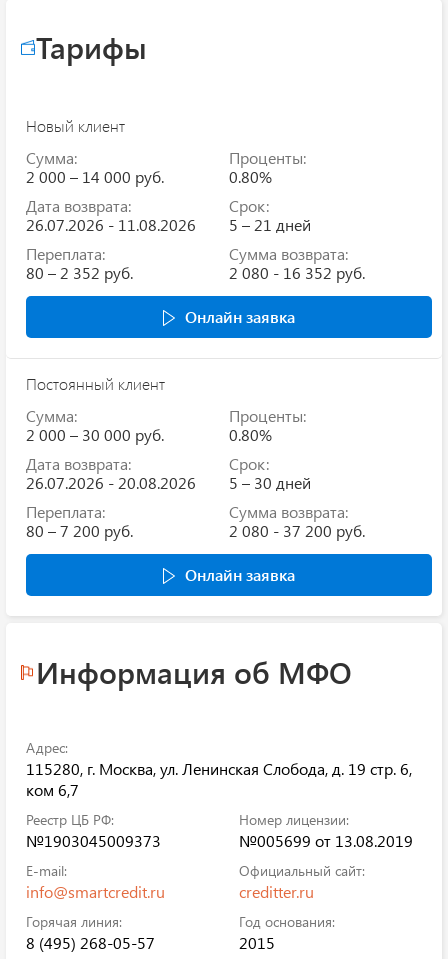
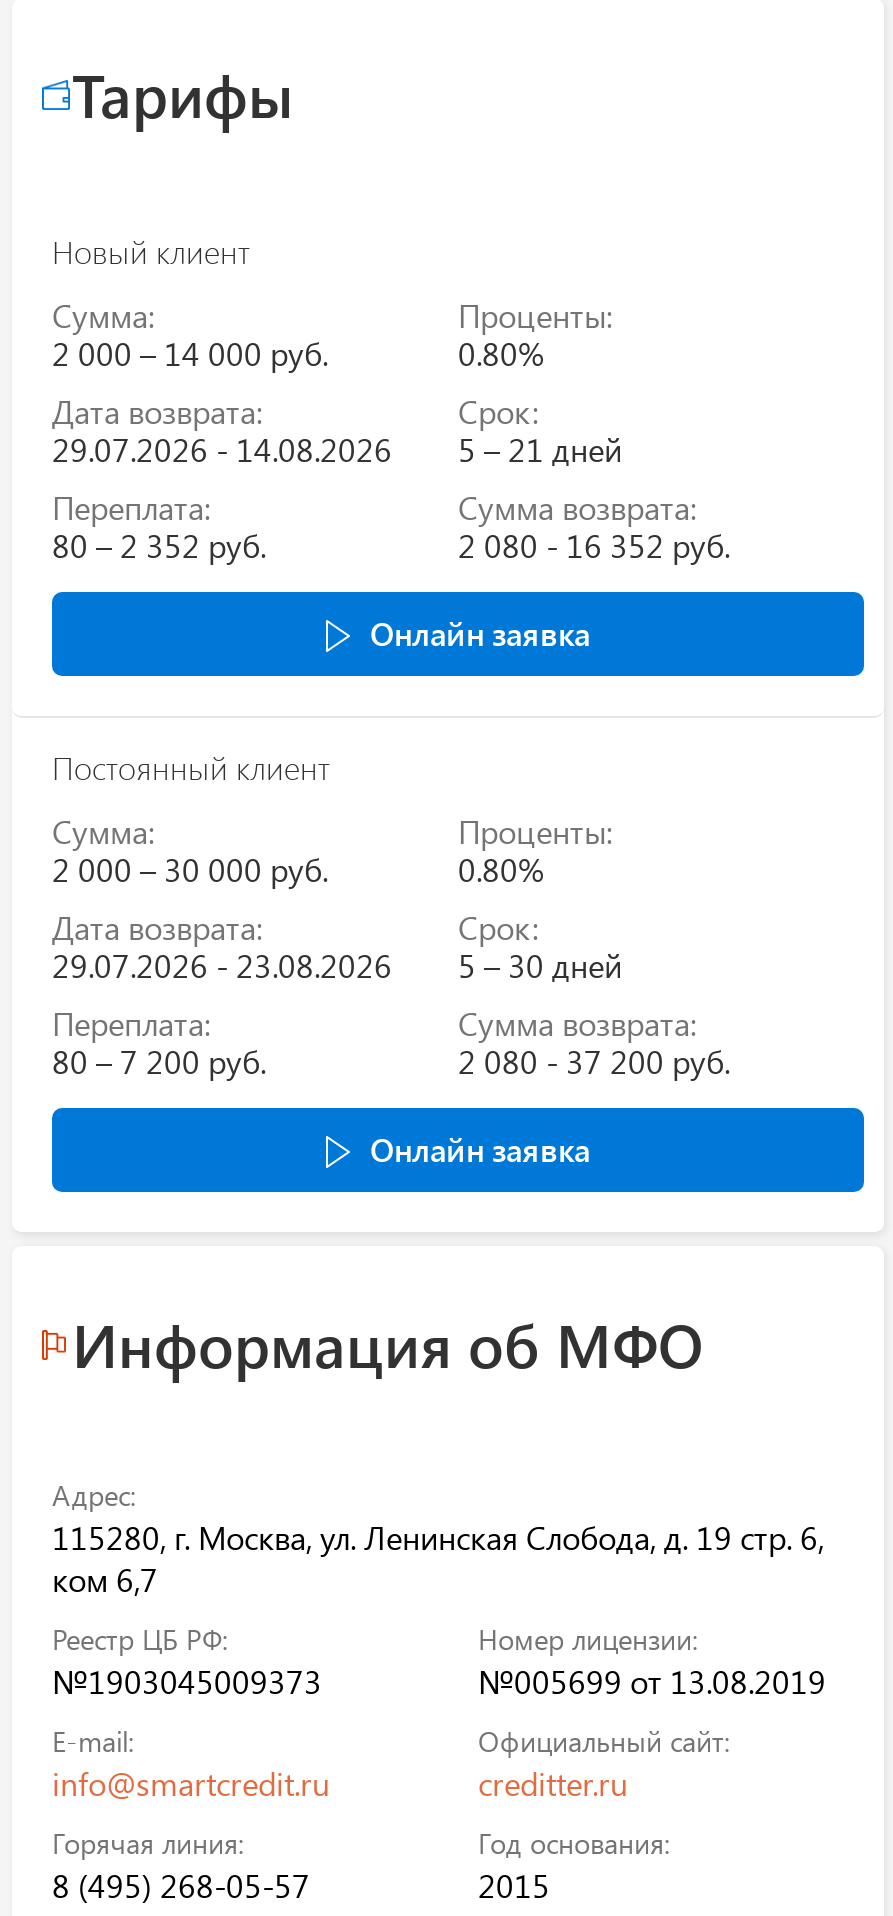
- 26.07.2026 - 11.08.2026 5 – 21 дней
+ 29.07.2026 - 14.08.2026 5 – 21 дней

- 26.07.2026 - 20.08.2026 5 – 30 дней
+ 29.07.2026 - 23.08.2026 5 – 30 дней
